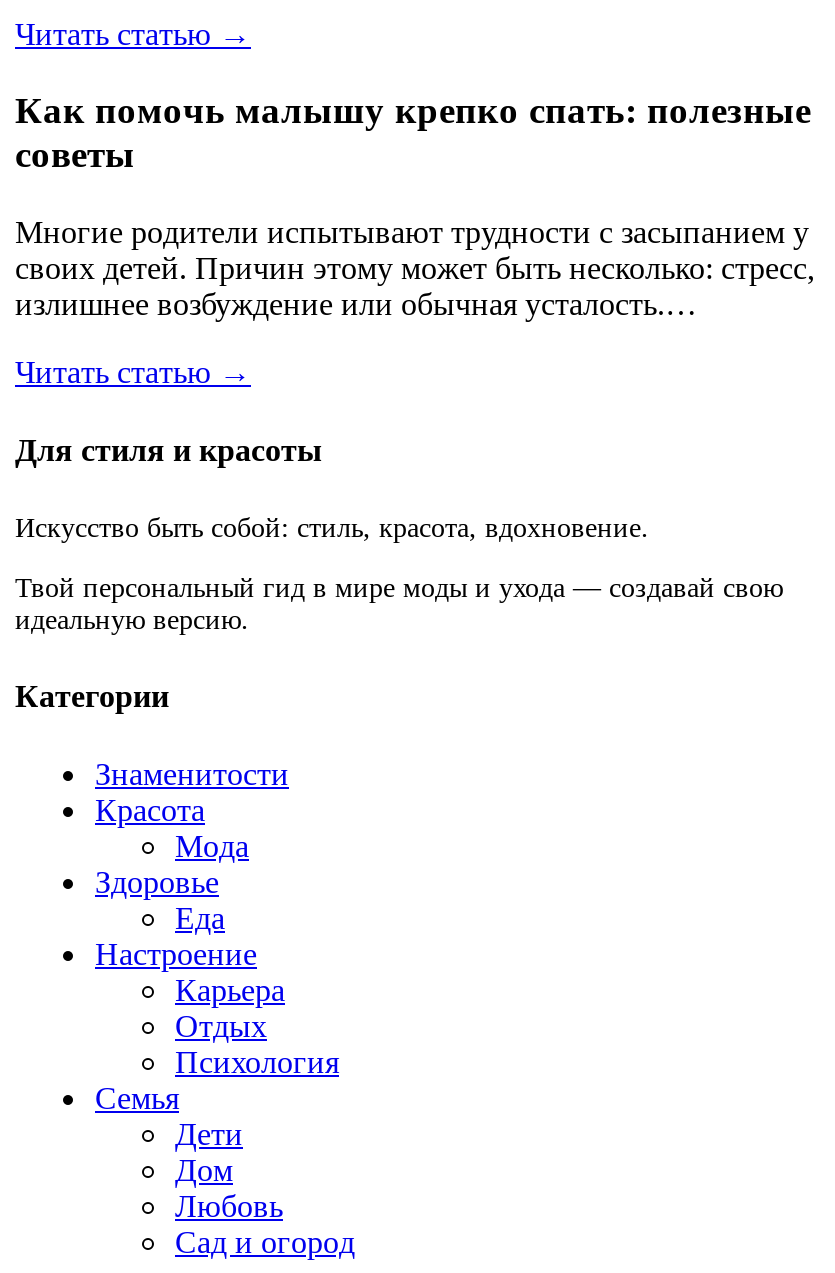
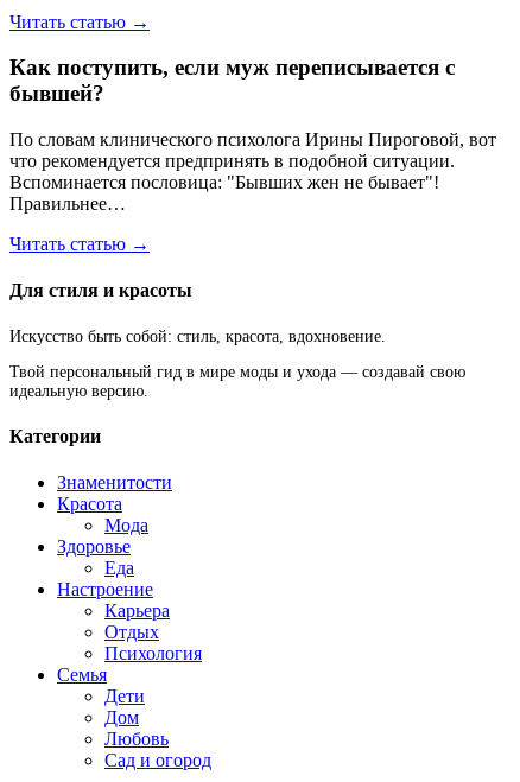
- Как помочь малышу крепко спать: полезные
- советы
+ Как поступить, если муж переписывается с
+ бывшей?

- Многие родители испытывают трудности с засыпанием у
- своих детей. Причин этому может быть несколько: стресс,
- излишнее возбуждение или обычная усталость.…
+ По словам клинического психолога Ирины Пироговой, вот
+ что рекомендуется предпринять в подобной ситуации.
+ Вспоминается пословица: "Бывших жен не бывает"!
+ Правильнее…
